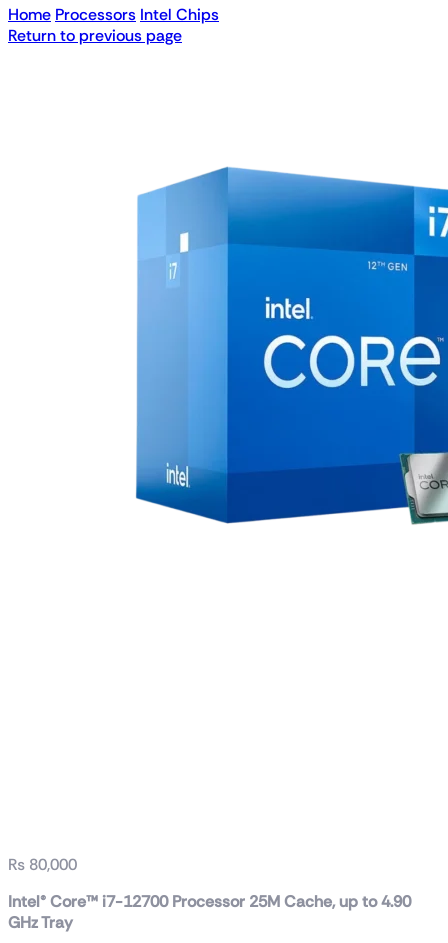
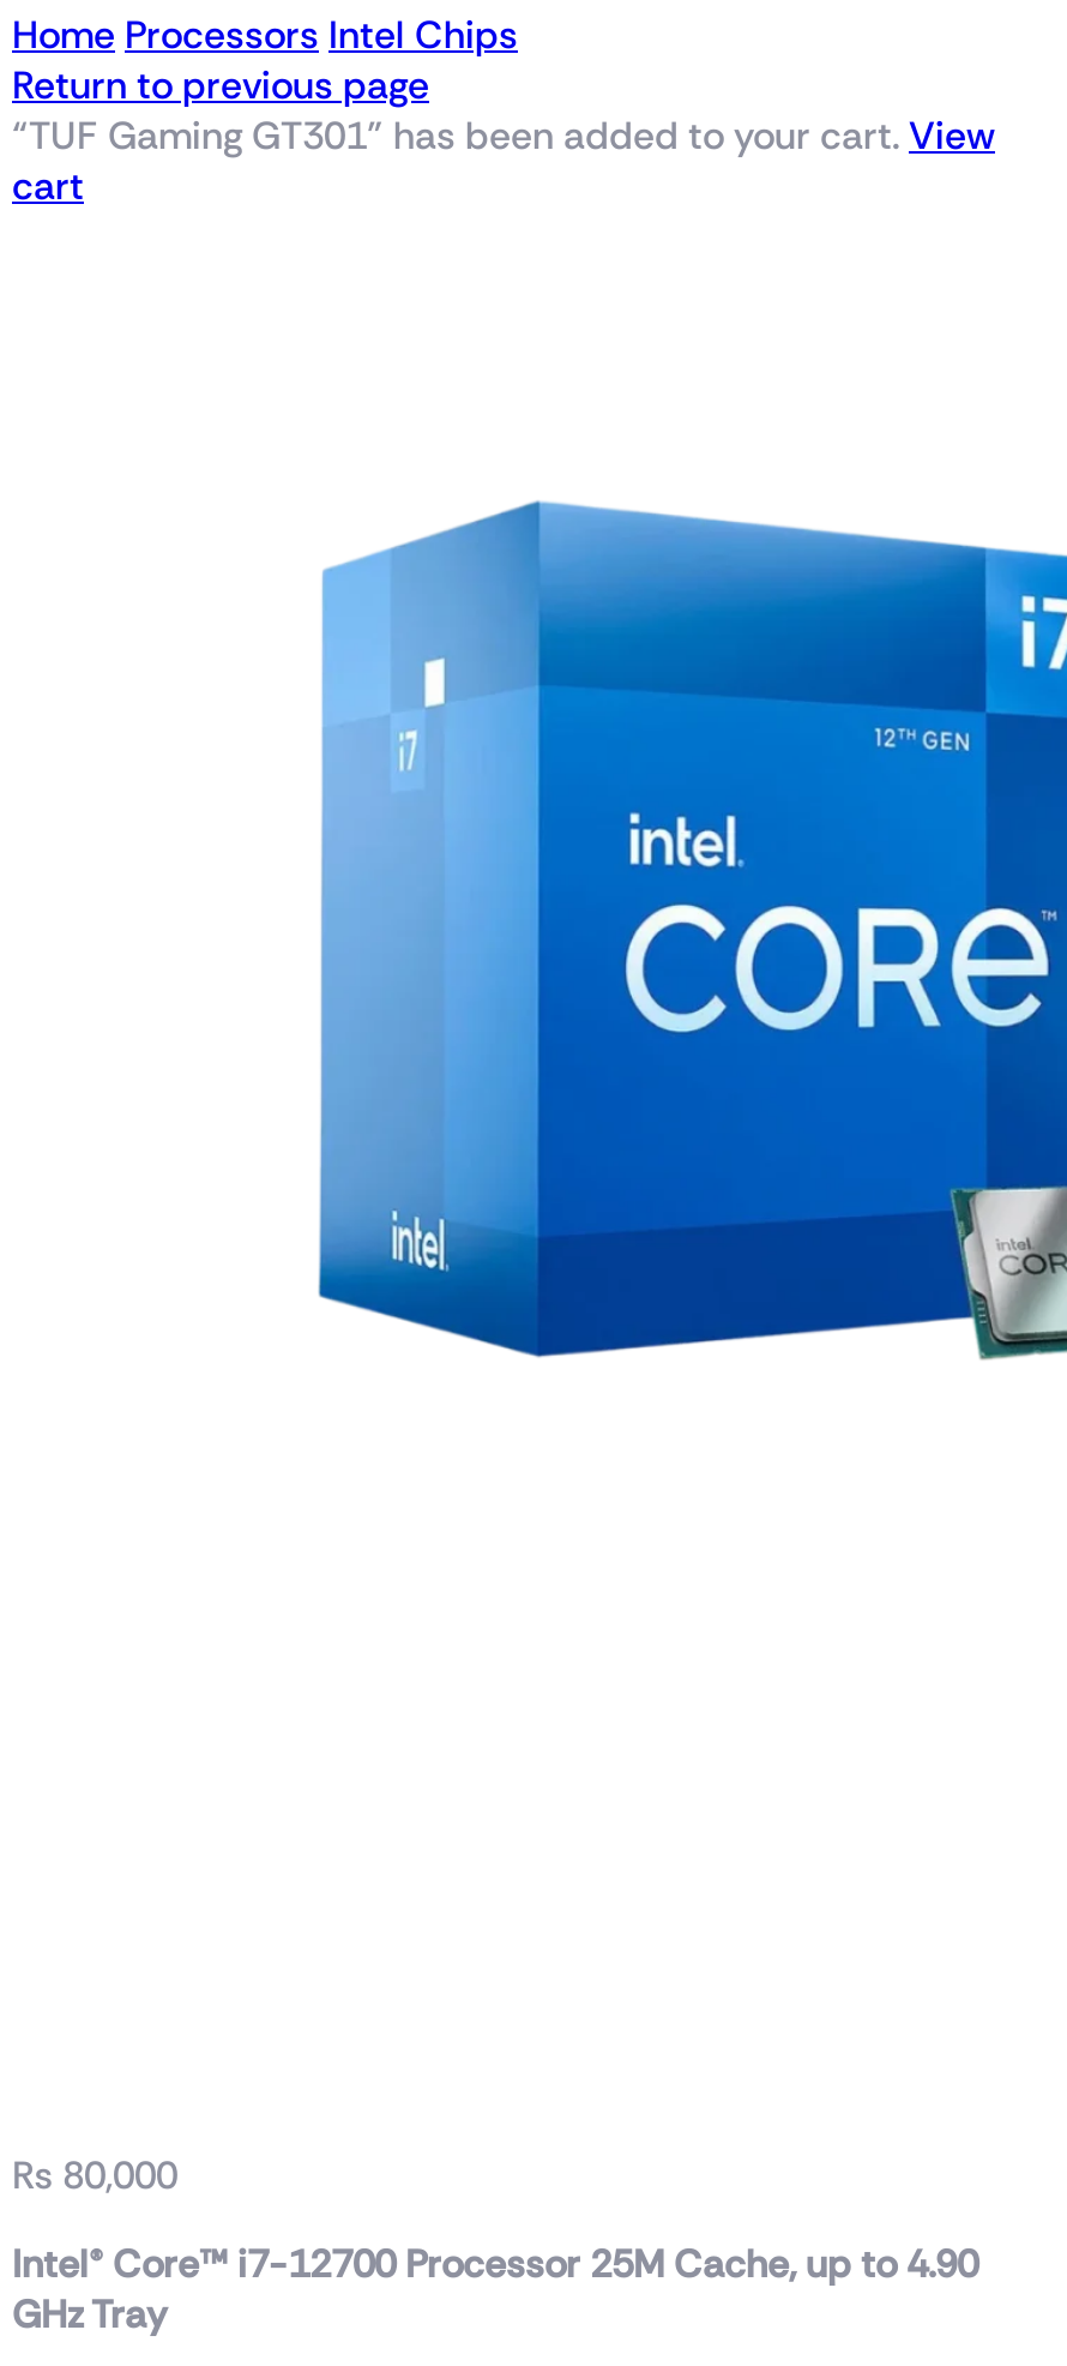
+ “TUF Gaming GT301” has been added to your cart. View
+ cart
